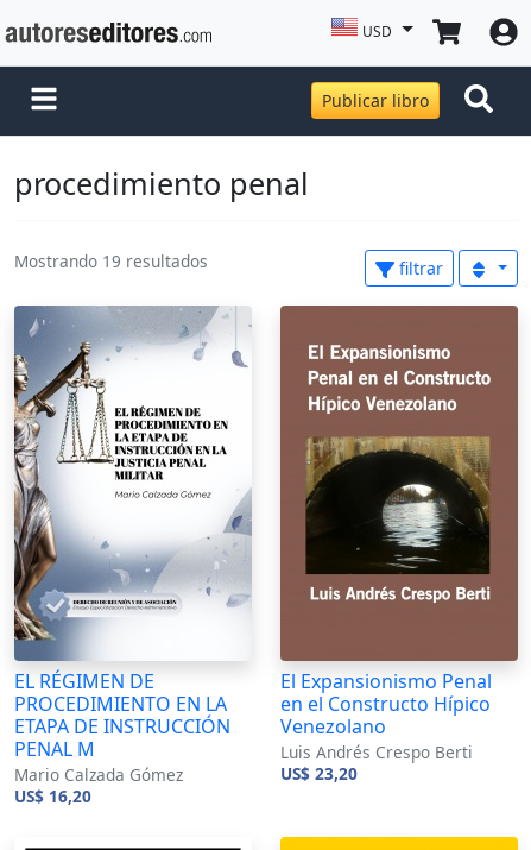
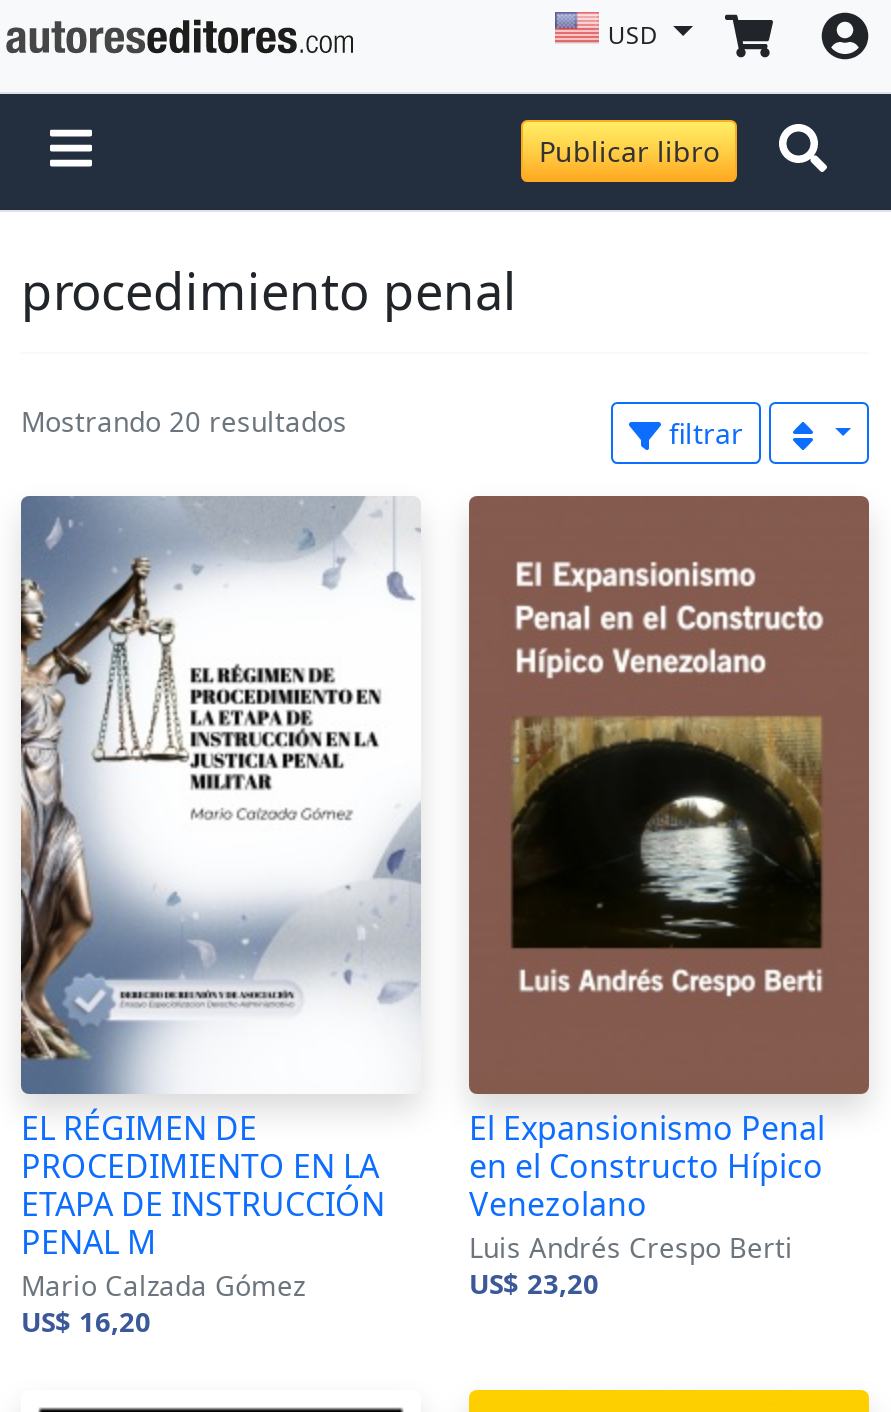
- Mostrando 19 resultados
+ Mostrando 20 resultados
